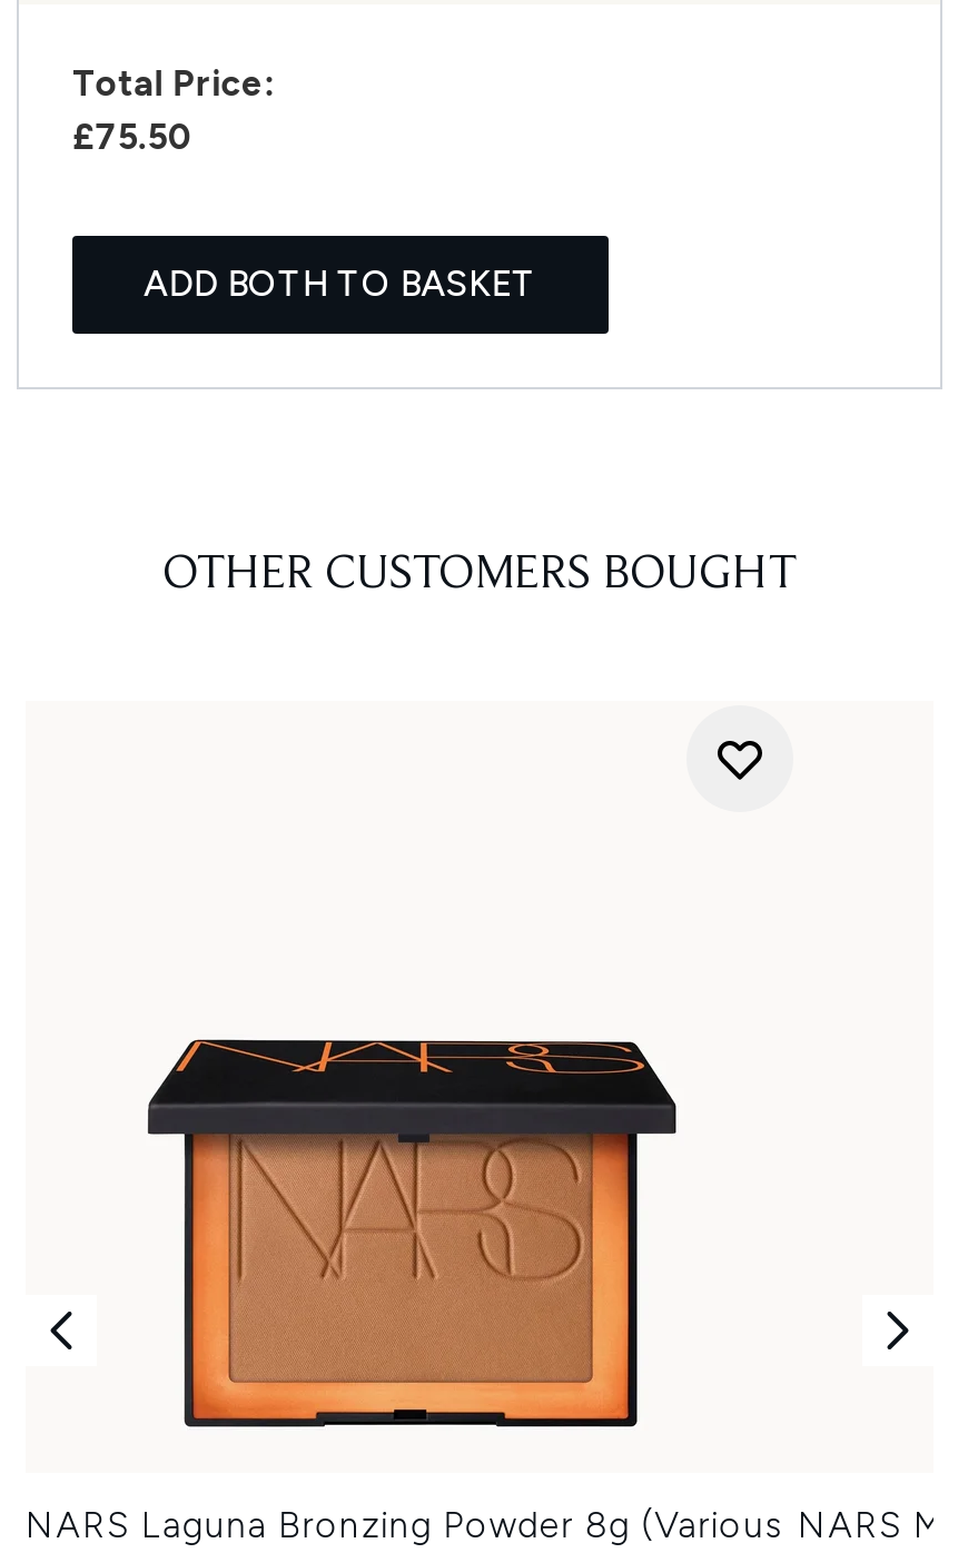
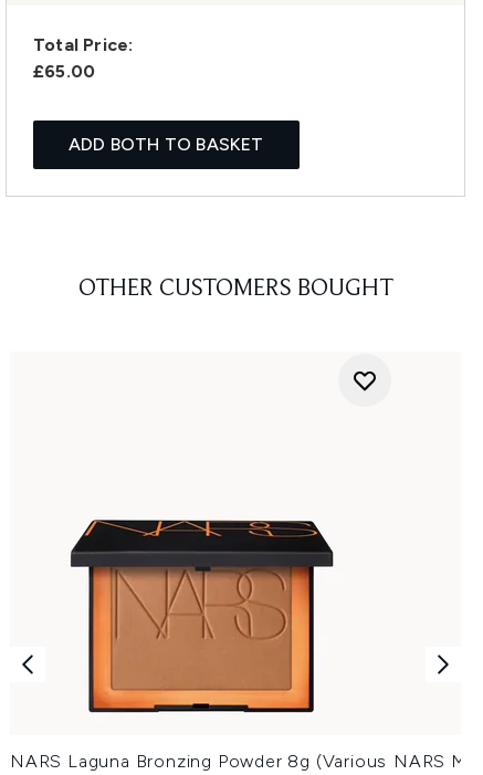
- £75.50
+ £65.00
